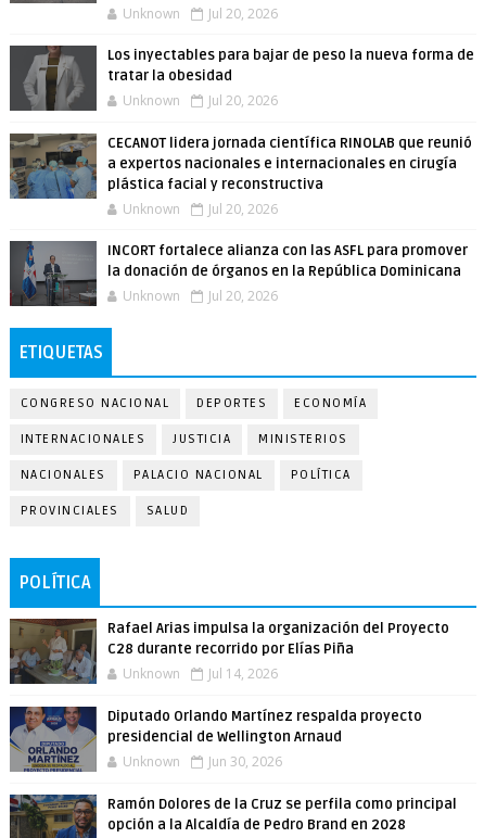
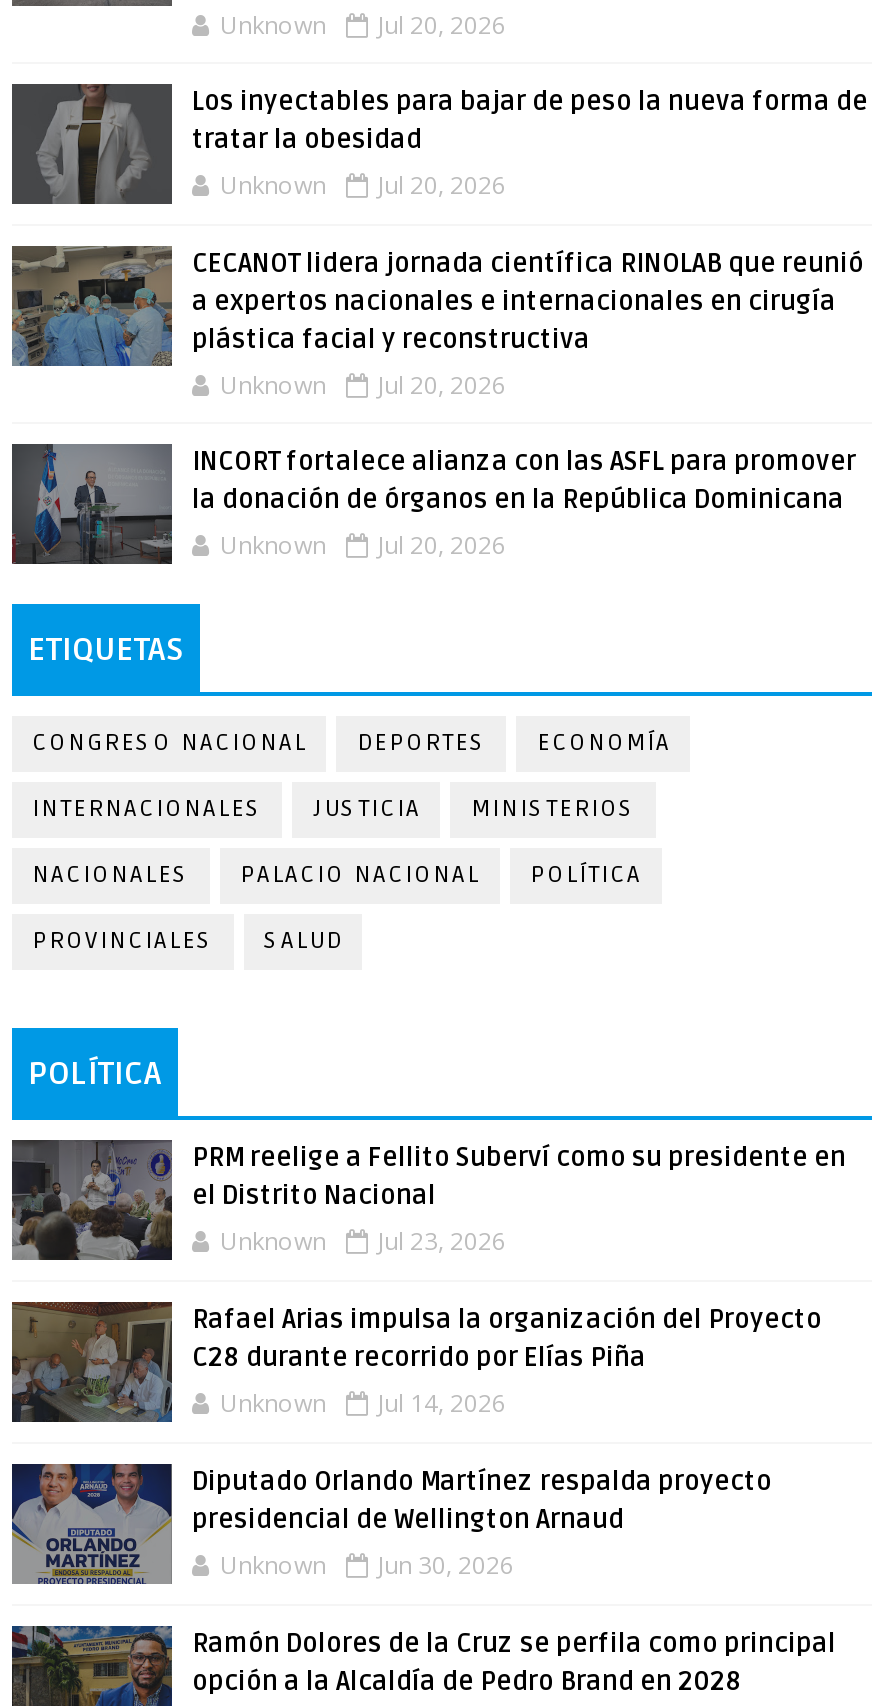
+ [image]
+ PRM reelige a Fellito Suberví como su presidente en
+ el Distrito Nacional
+ Unknown
+ Jul 23, 2026
